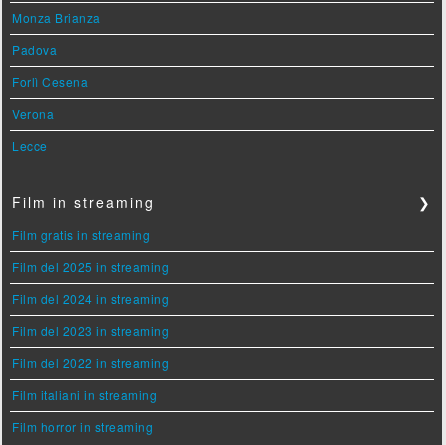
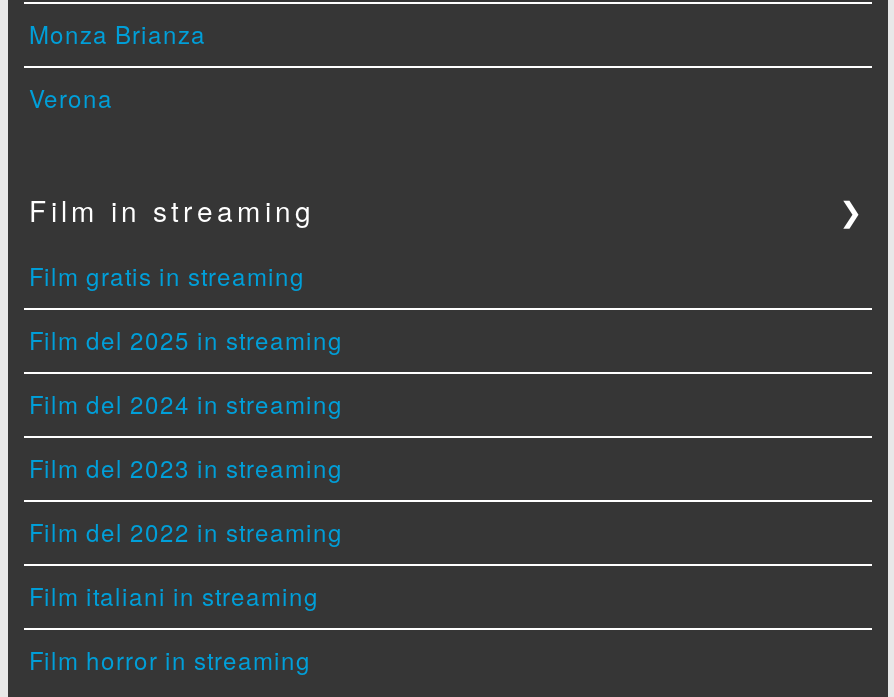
- Padova
- Forlì Cesena

- Lecce
